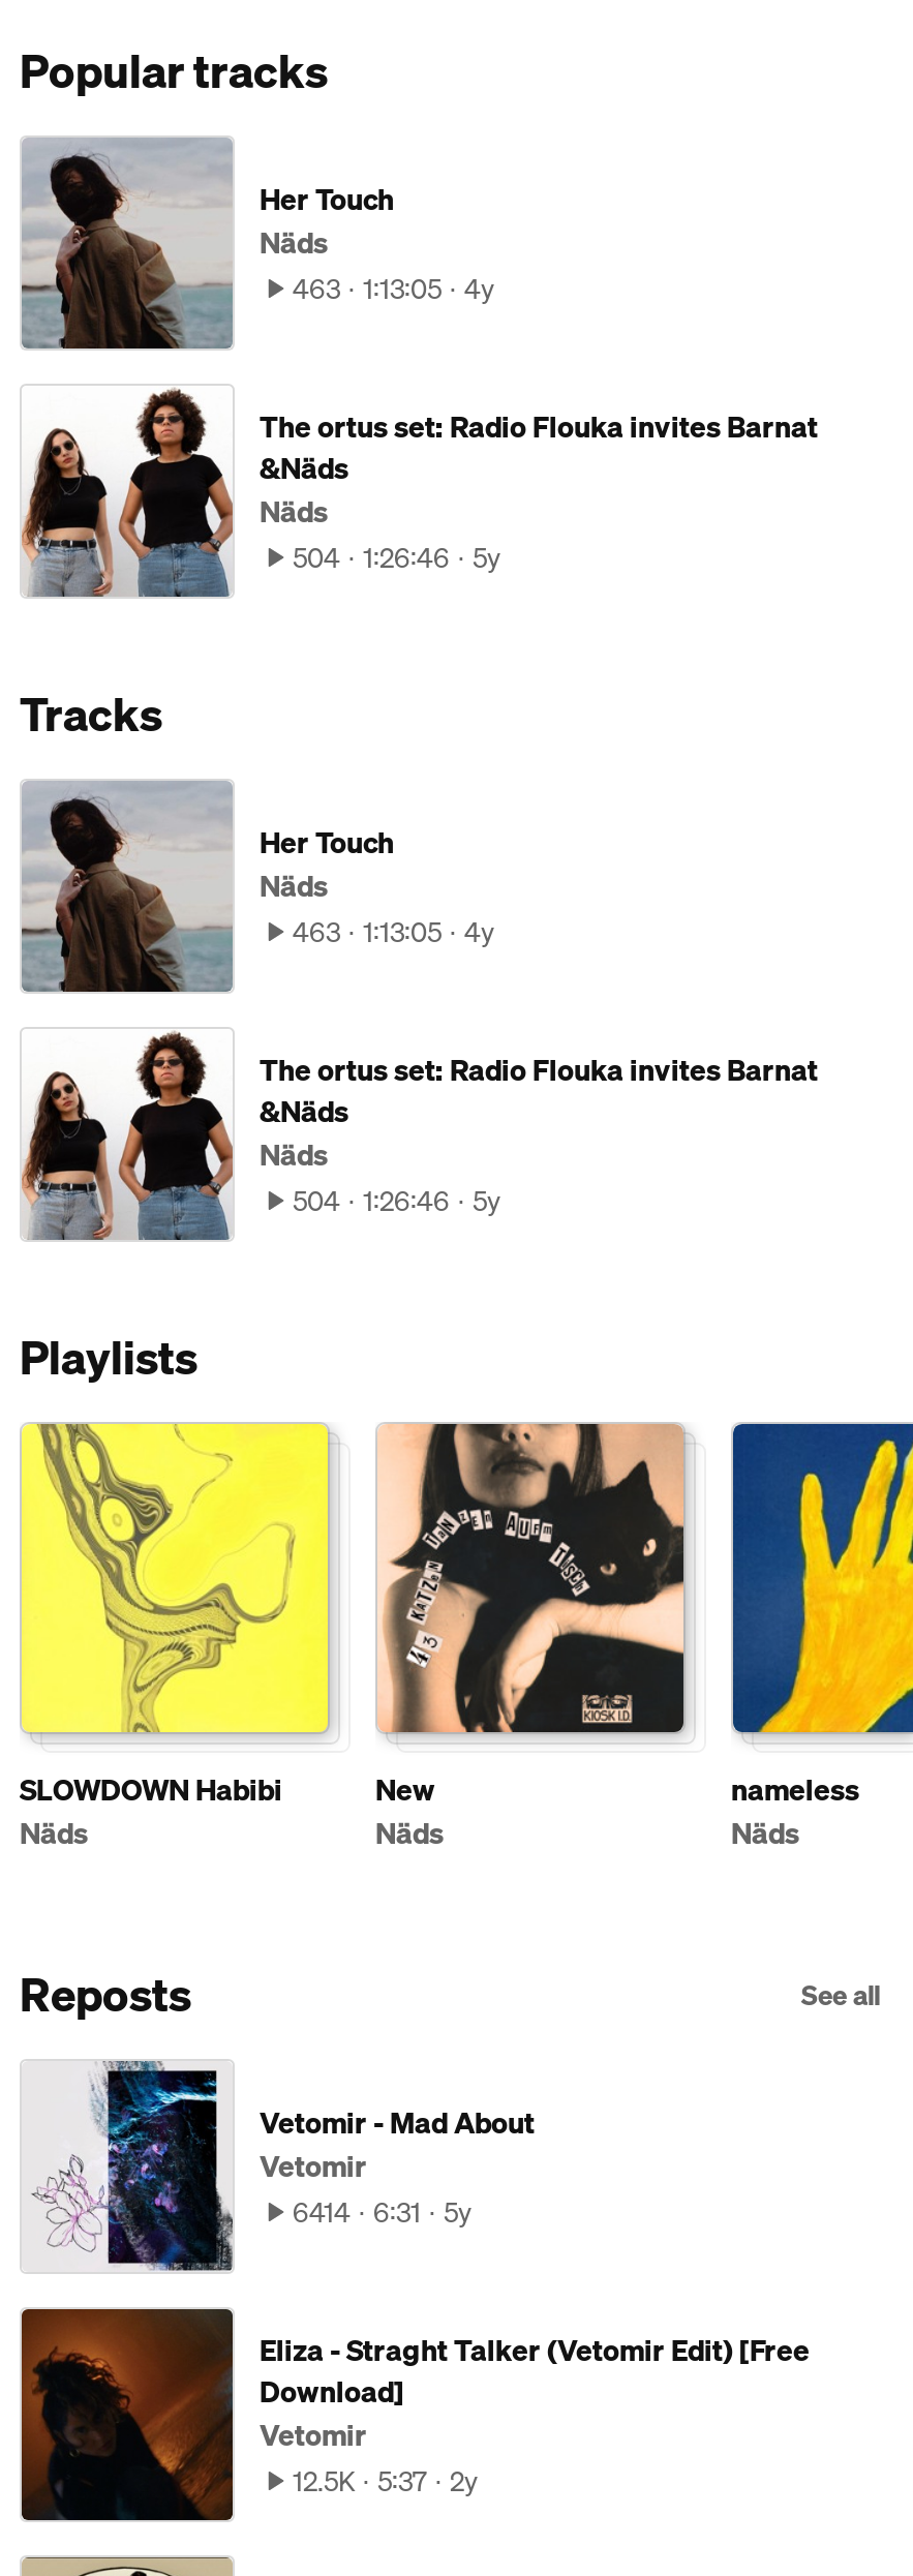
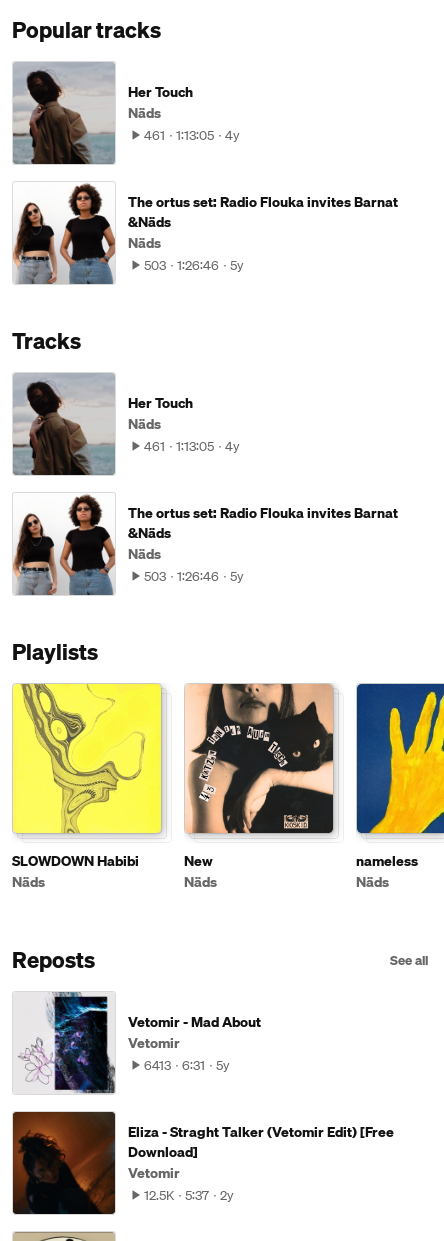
- 463 1:13:05 4y
+ 461 1:13:05 4y

- 504 1:26:46 5y
+ 503 1:26:46 5y

- 463 1:13:05 4y
+ 461 1:13:05 4y

- 504 1:26:46 5y
+ 503 1:26:46 5y

- 6414 6:31 5y
+ 6413 6:31 5y
